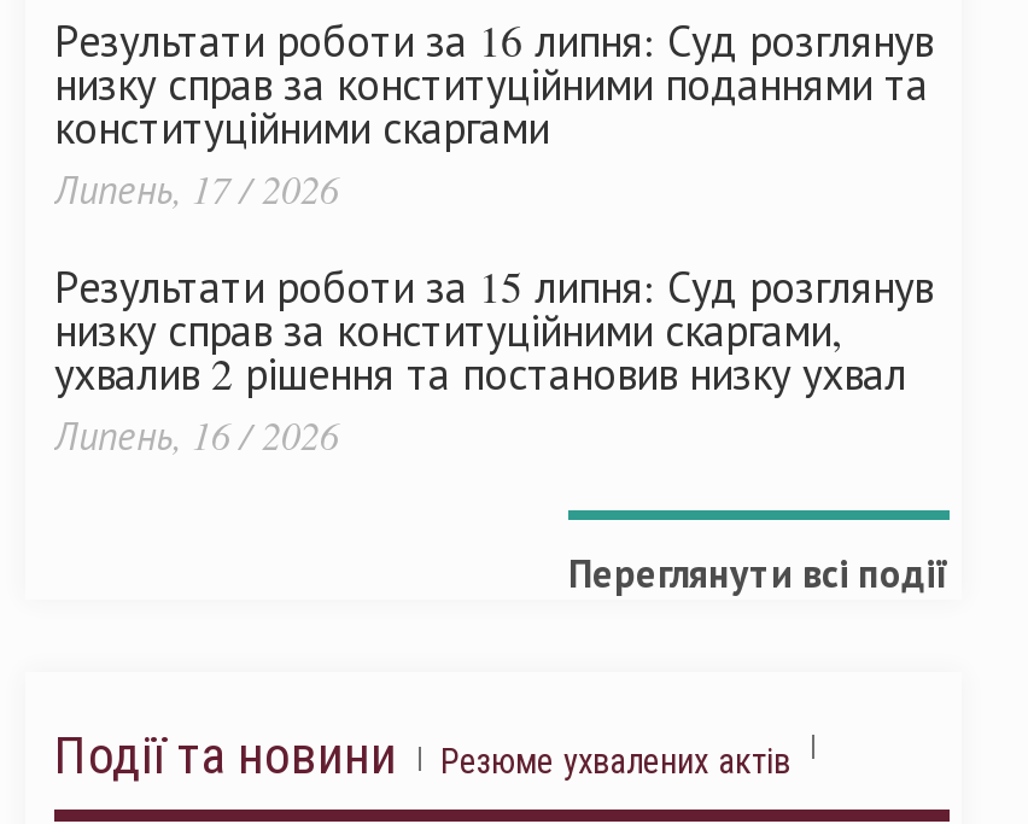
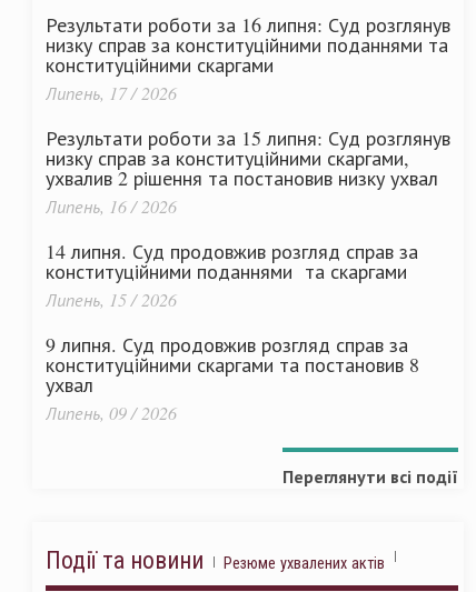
+ 14 липня. Суд продовжив розгляд справ за
+ конституційними поданнями та скаргами
+ Липень, 15 / 2026
+ 9 липня. Суд продовжив розгляд справ за
+ конституційними скаргами та постановив 8
+ ухвал
+ Липень, 09 / 2026
